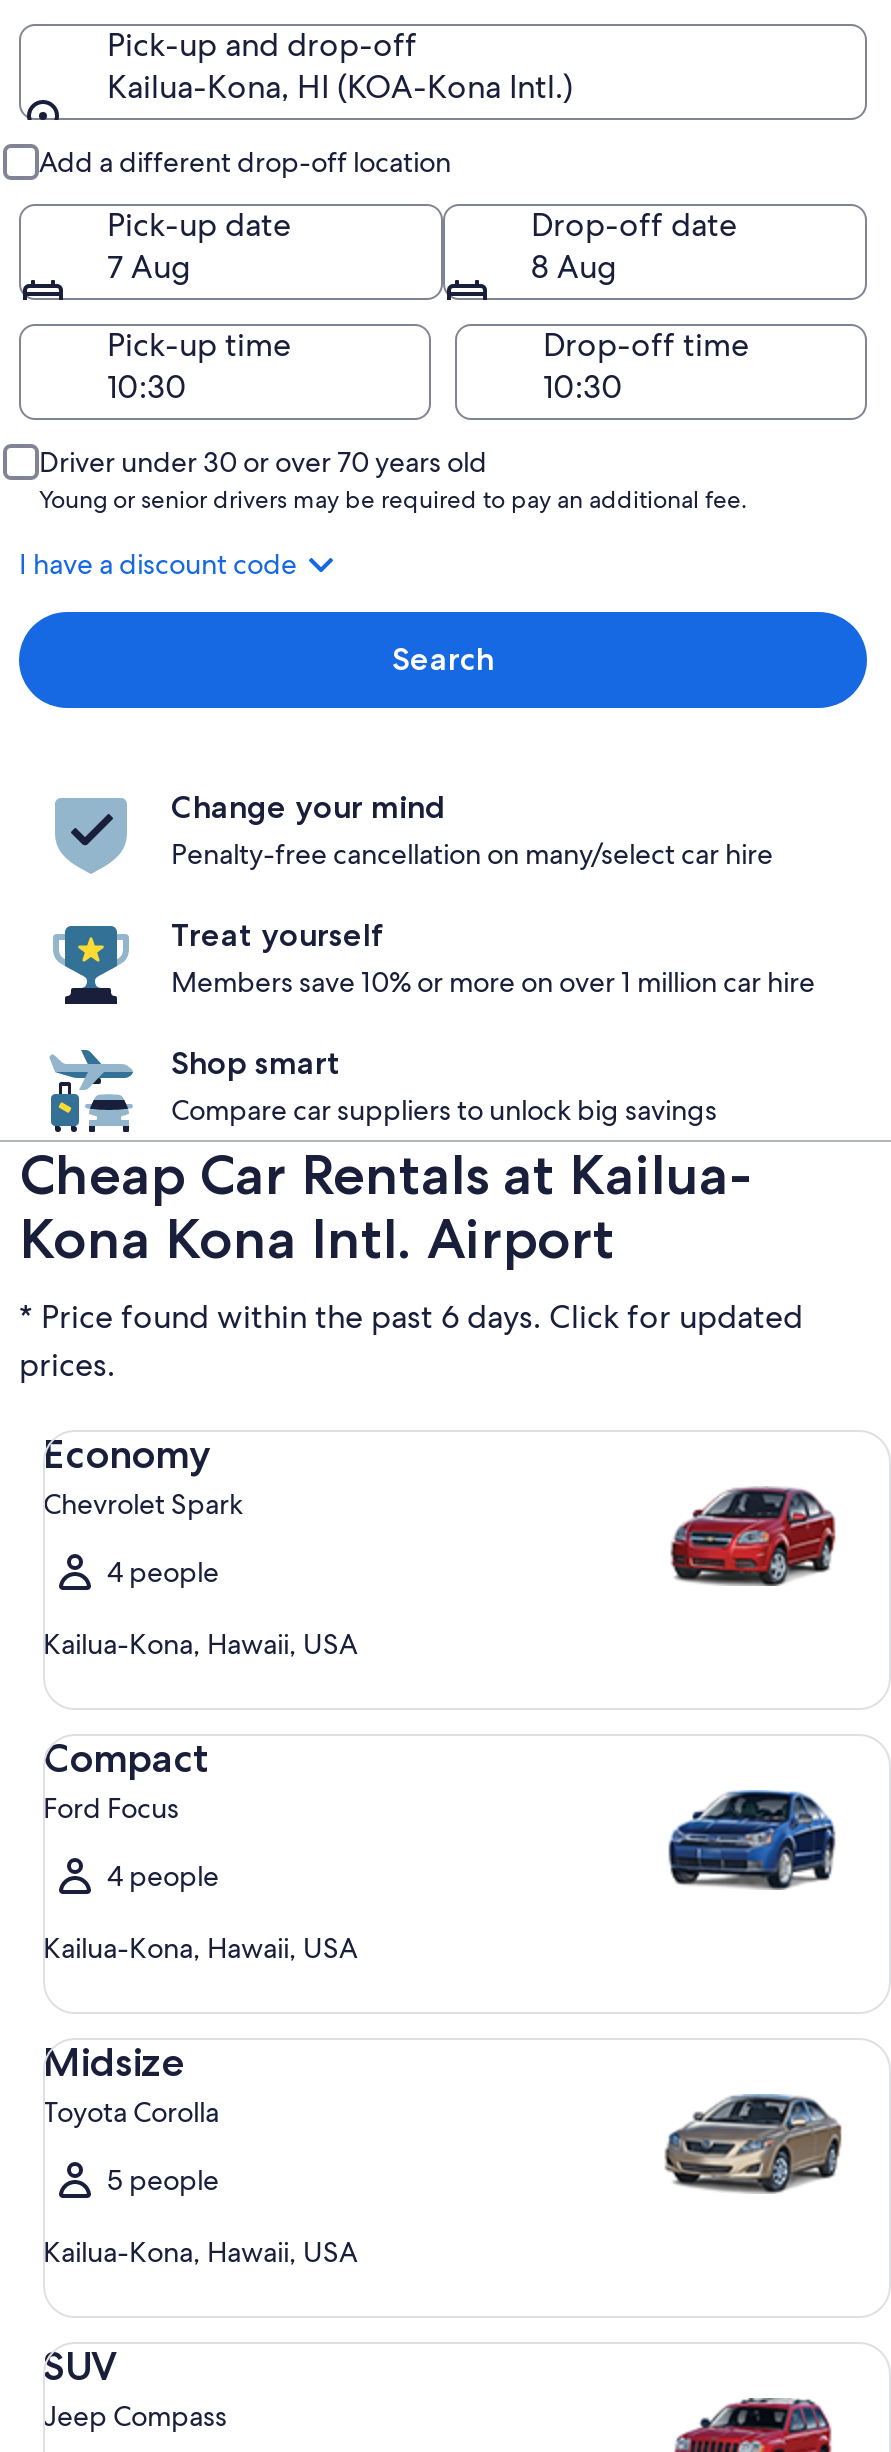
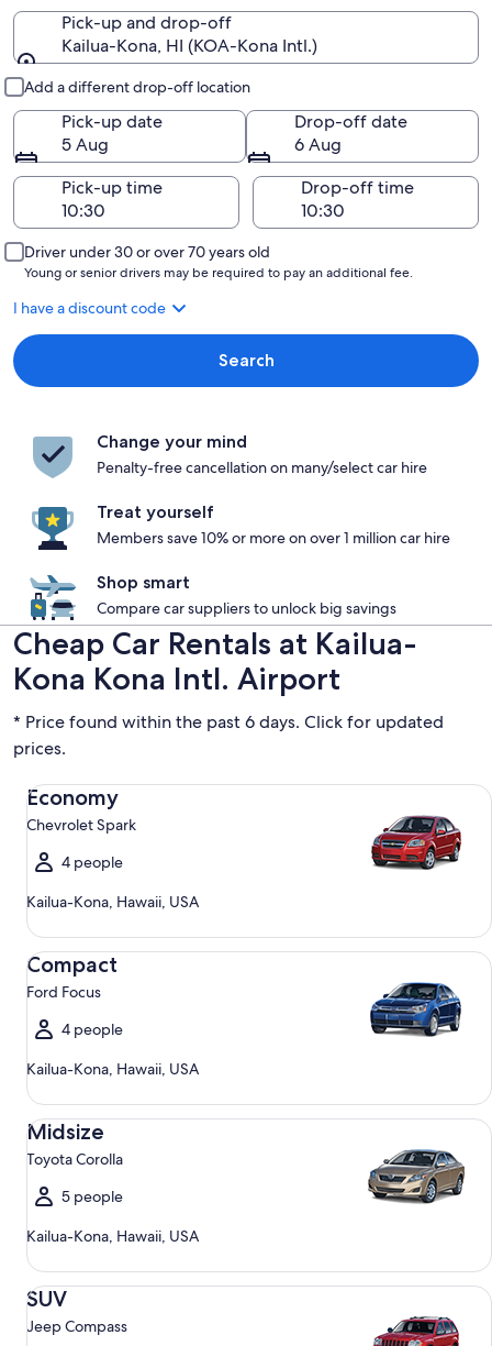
- 7 Aug
+ 5 Aug

- 8 Aug
+ 6 Aug
